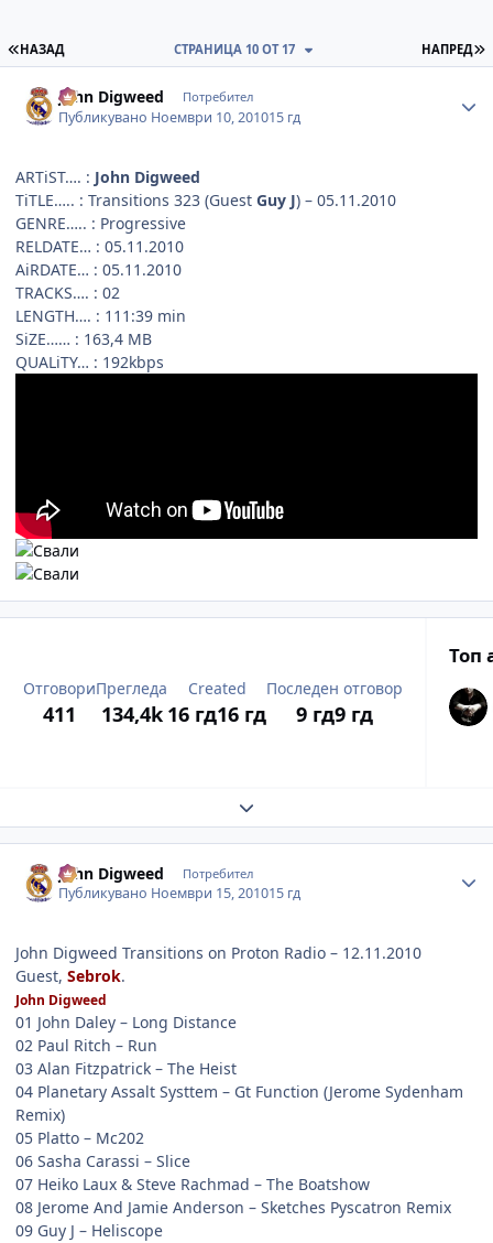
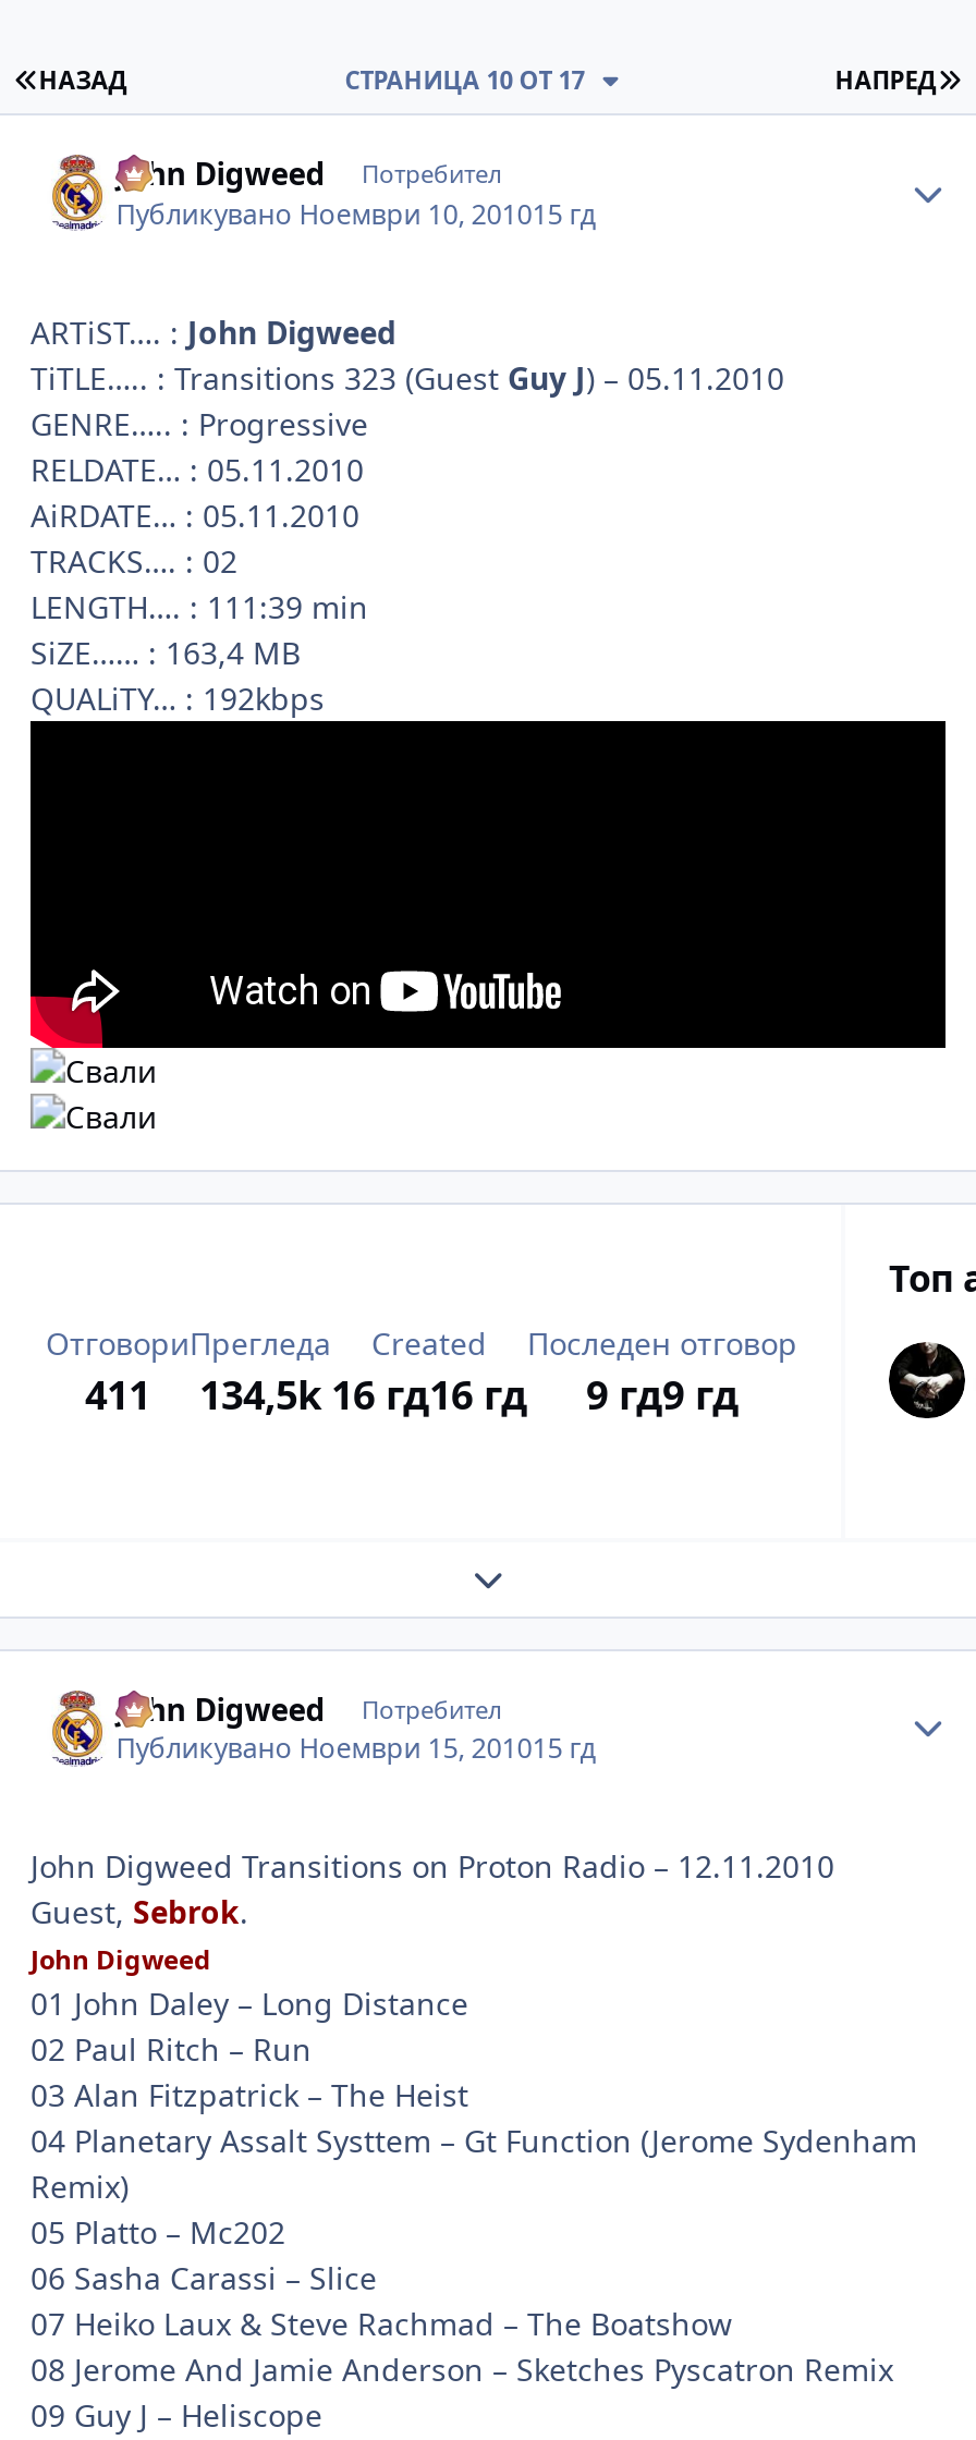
- 411 134,4k 16 гд16 гд 9 гд9 гд
+ 411 134,5k 16 гд16 гд 9 гд9 гд
